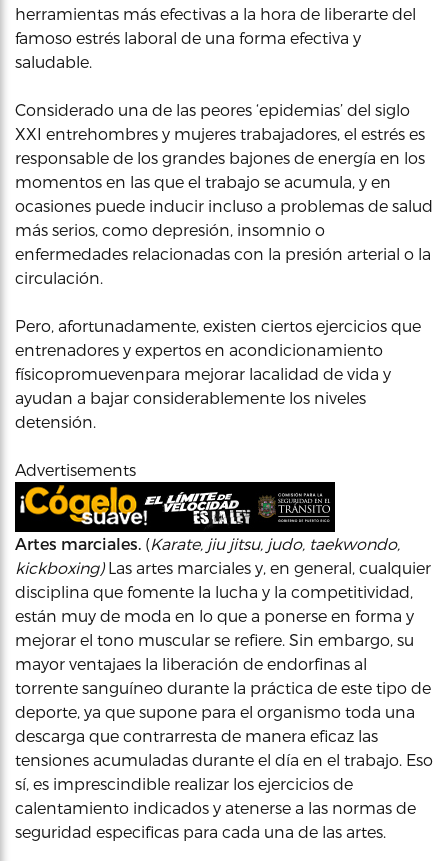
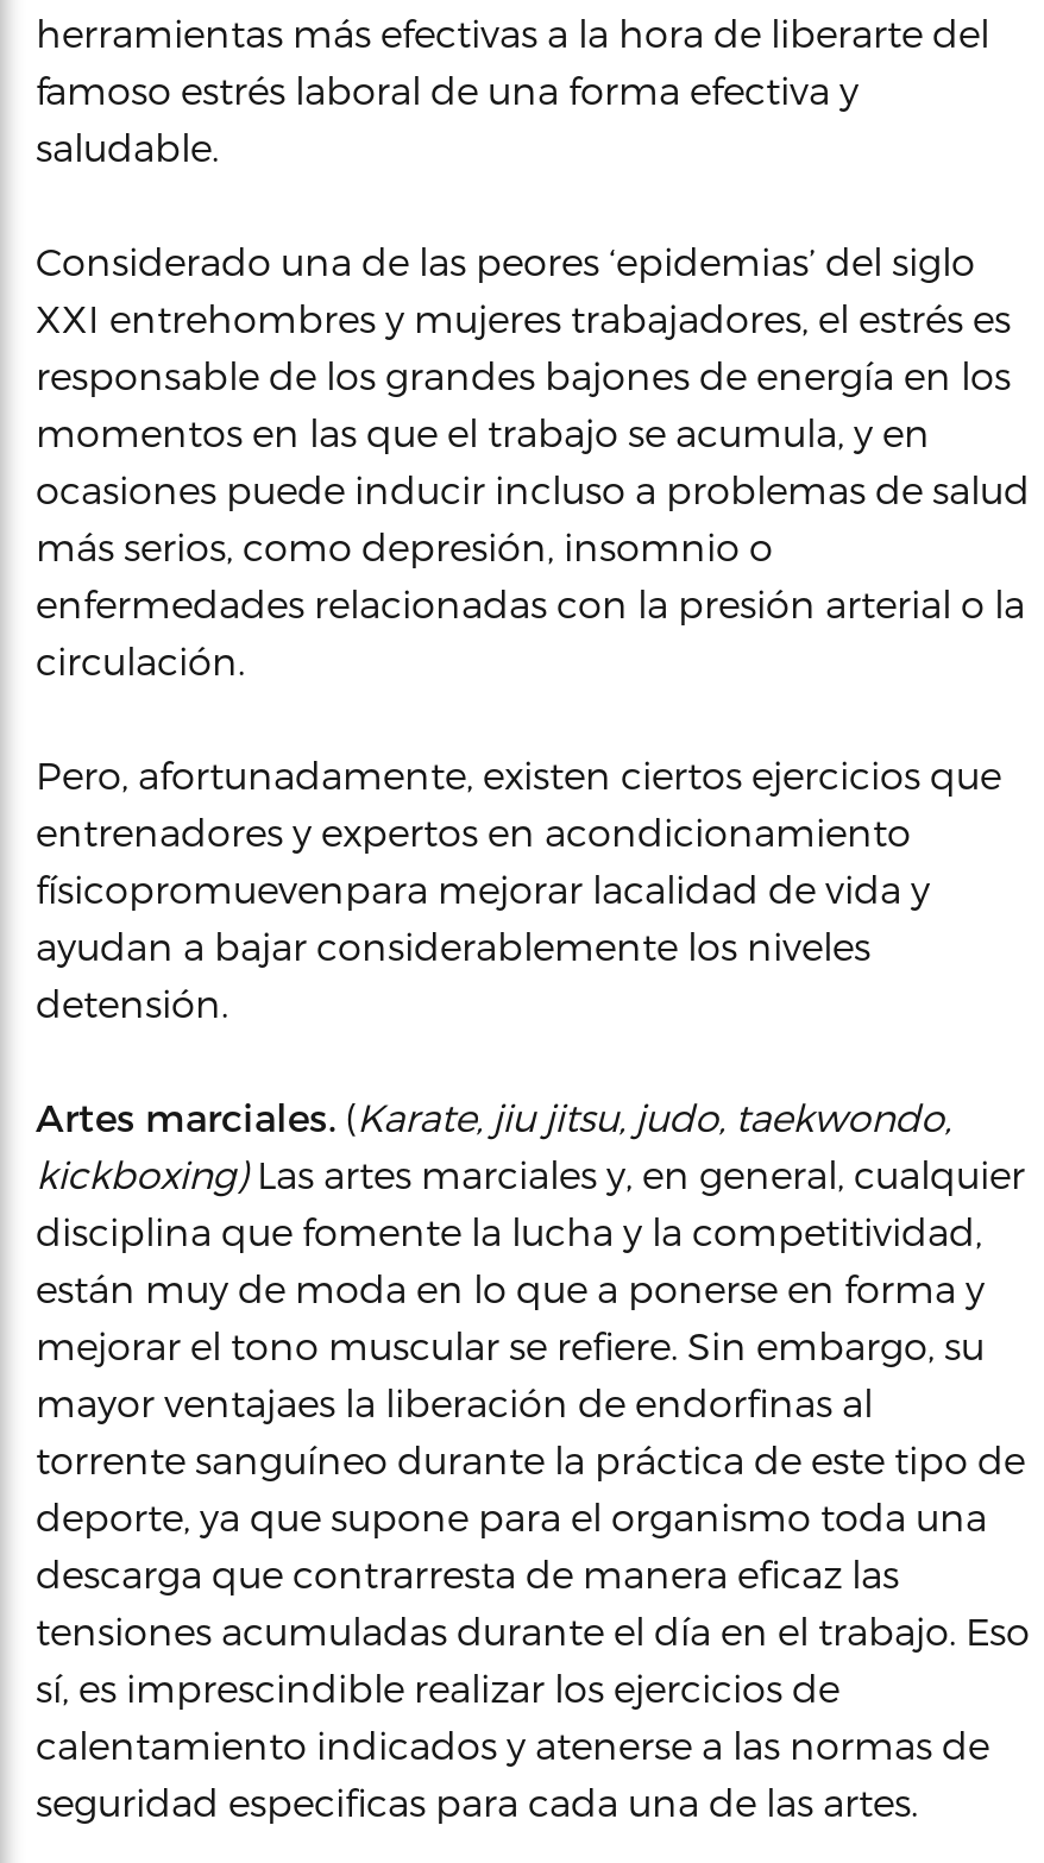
- Advertisements

- [image]
